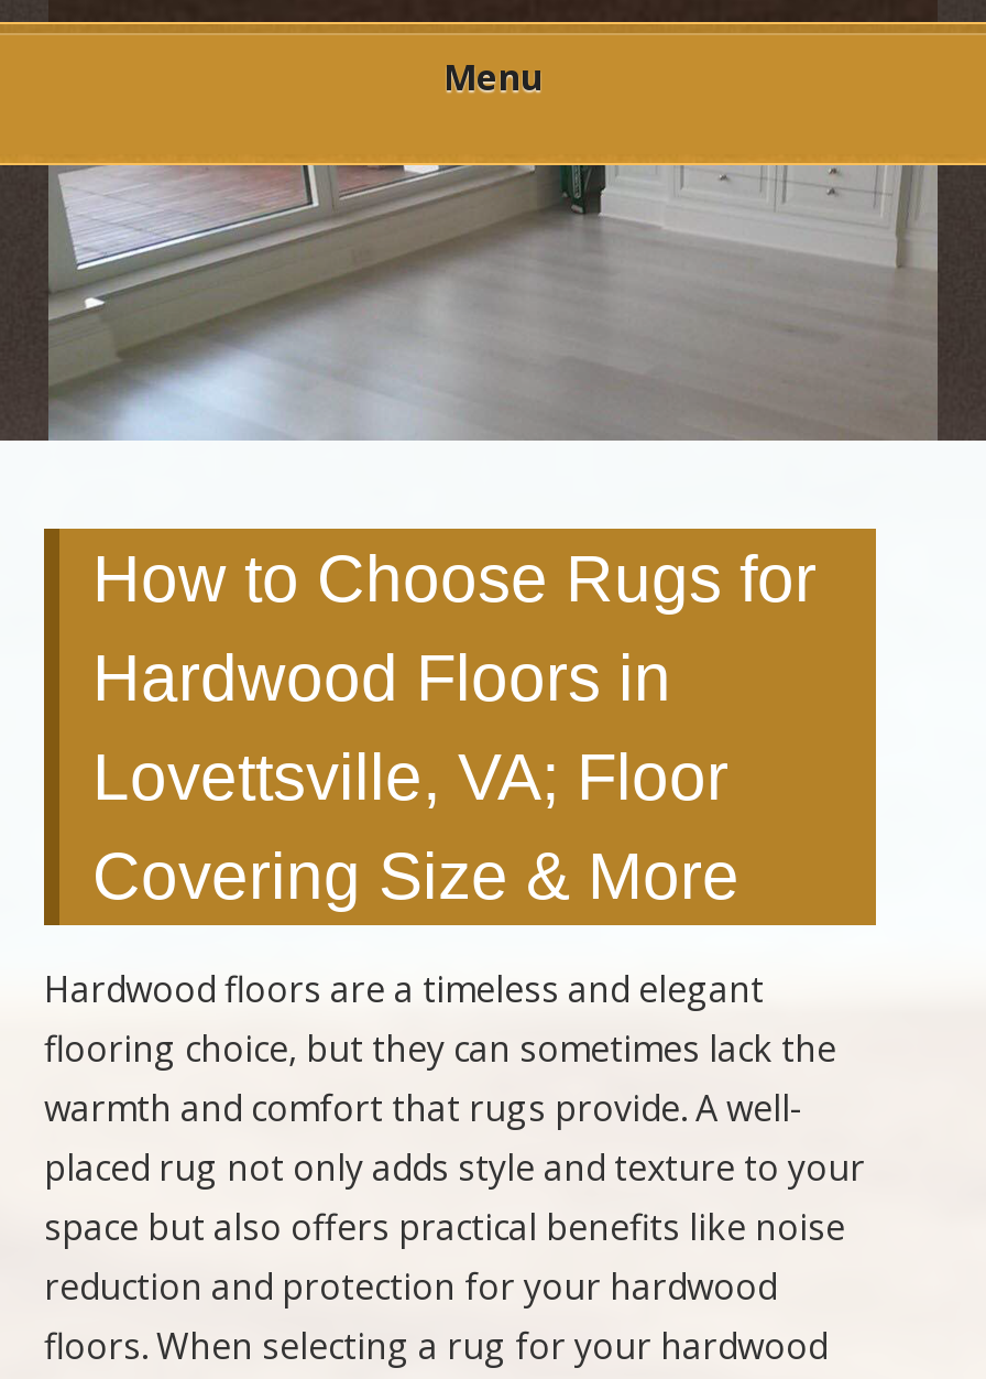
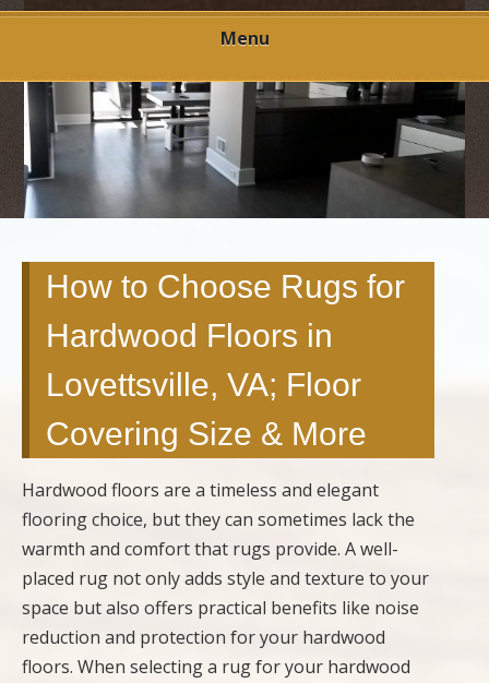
- [image]
+ [image]
